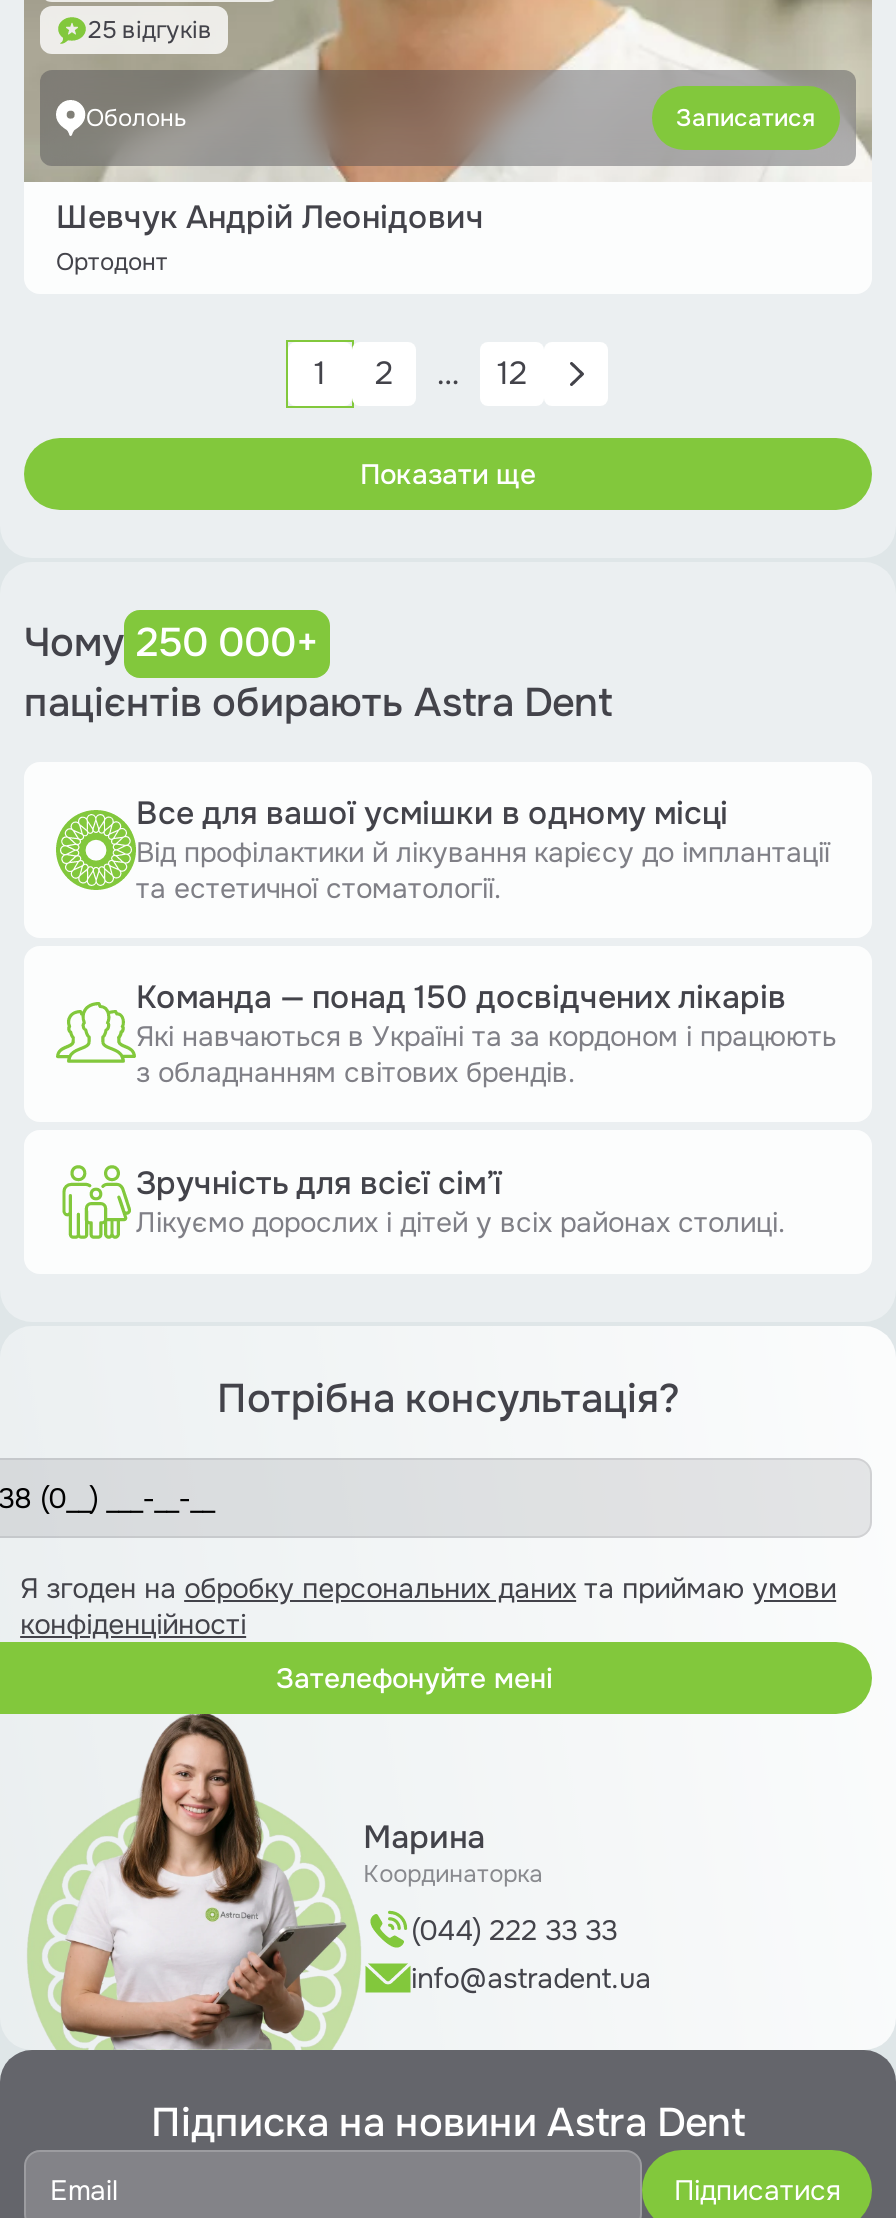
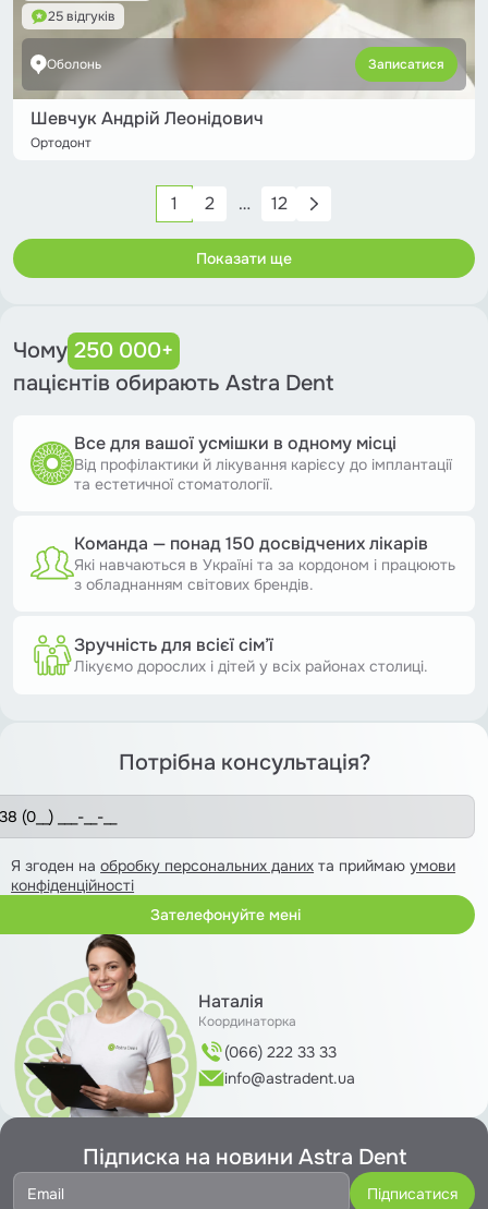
- [image]
- Марина
+ [image]
+ Наталія

- (044) 222 33 33
+ (066) 222 33 33
